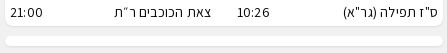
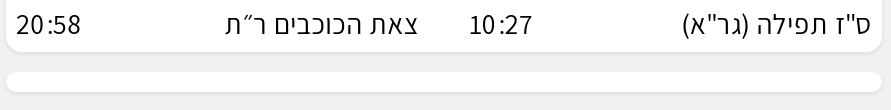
- 21:00
+ 20:58

- 10:26 צאת הכוכבים ר״ת
+ 10:27 צאת הכוכבים ר״ת
